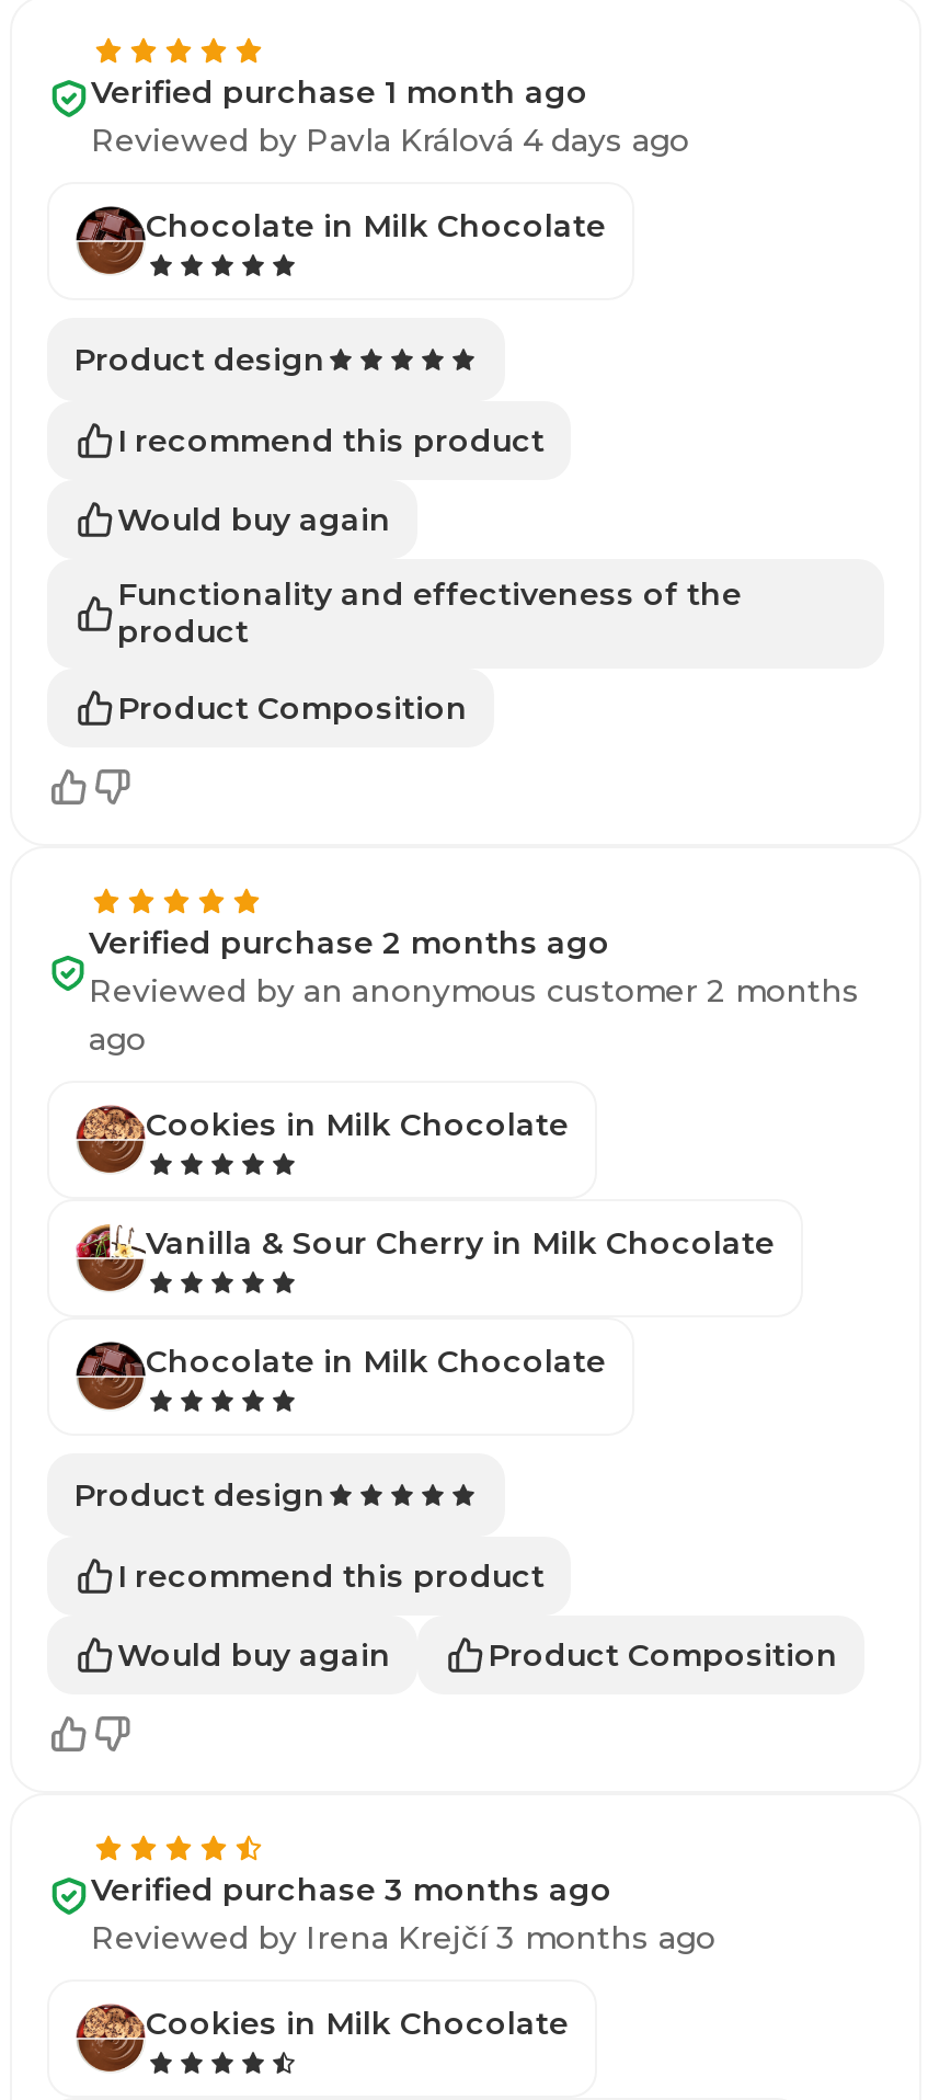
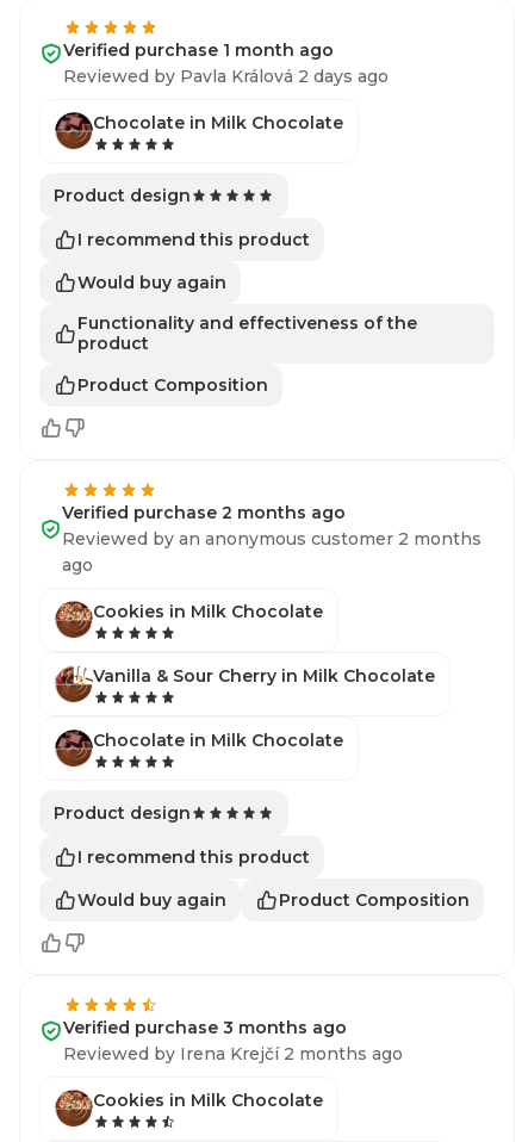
- Reviewed by Pavla Králová 4 days ago
+ Reviewed by Pavla Králová 2 days ago

- Reviewed by Irena Krejčí 3 months ago
+ Reviewed by Irena Krejčí 2 months ago
